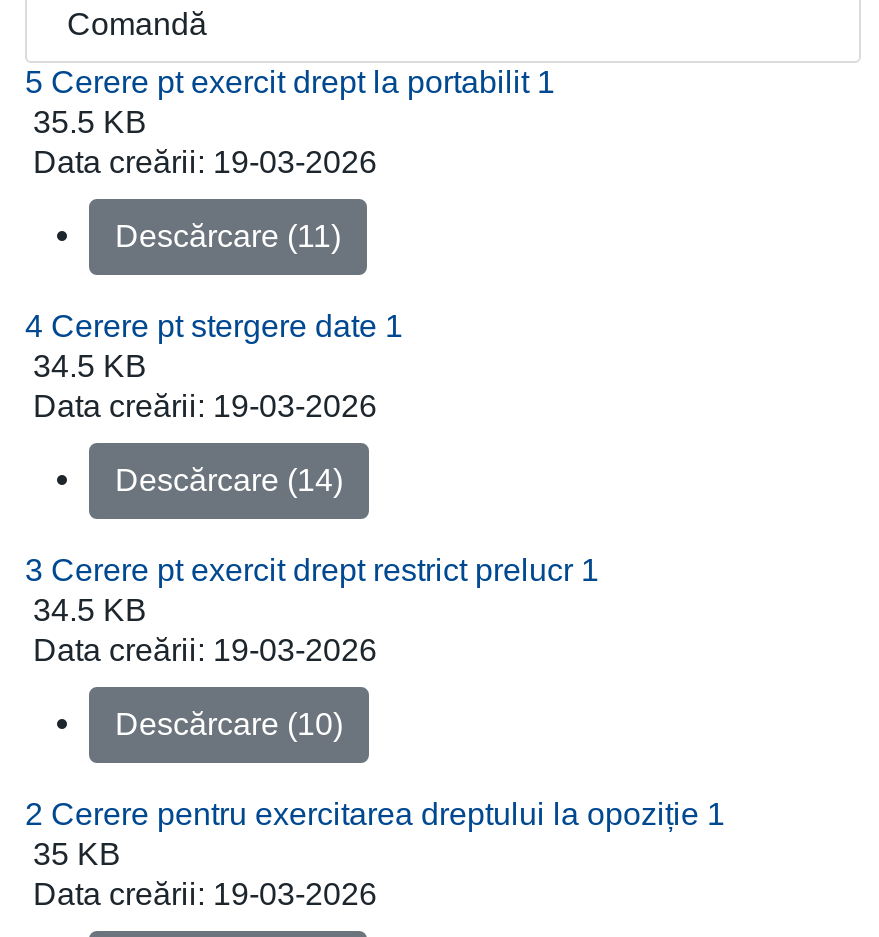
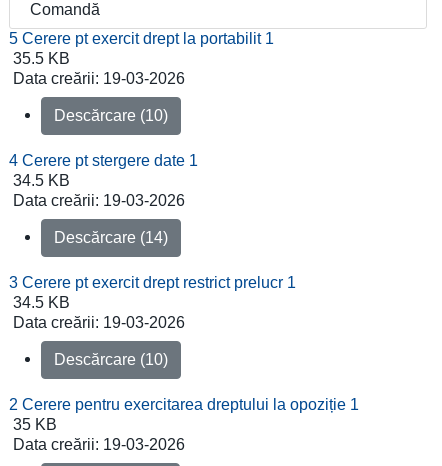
- Descărcare (11)
+ Descărcare (10)
